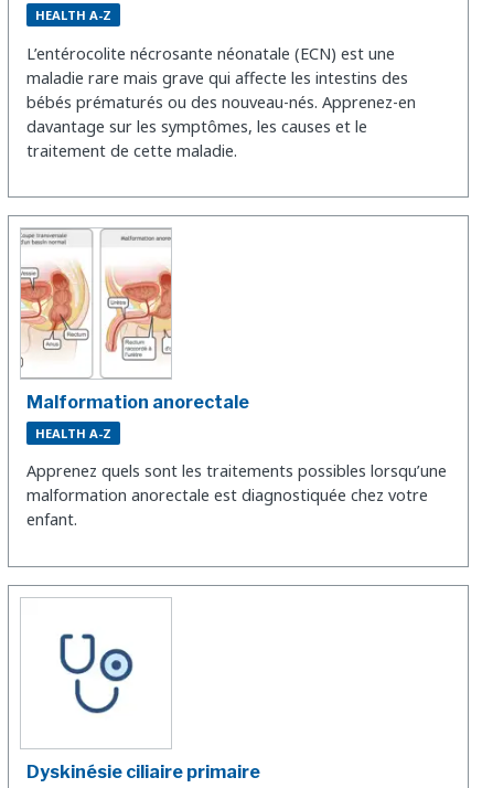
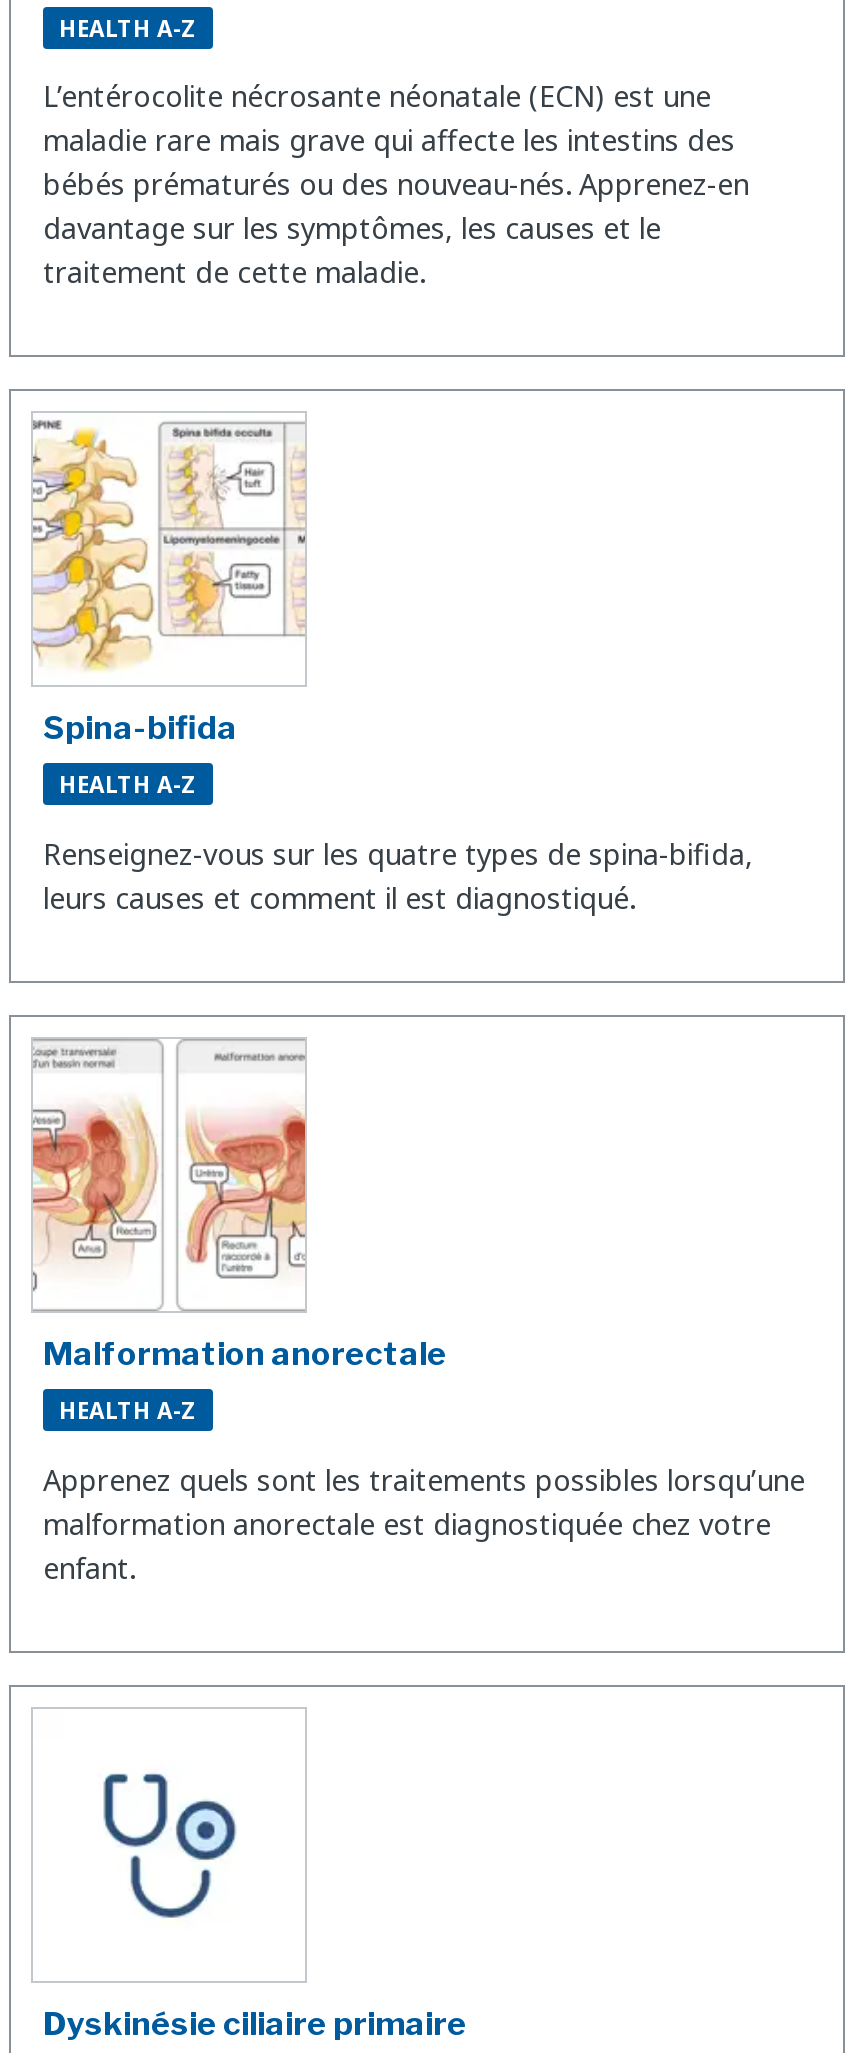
+ [image]
+ Spina-bifida
+ HEALTH A-Z
+ Renseignez-vous sur les quatre types de spina-bifida,
+ leurs causes et comment il est diagnostiqué.
